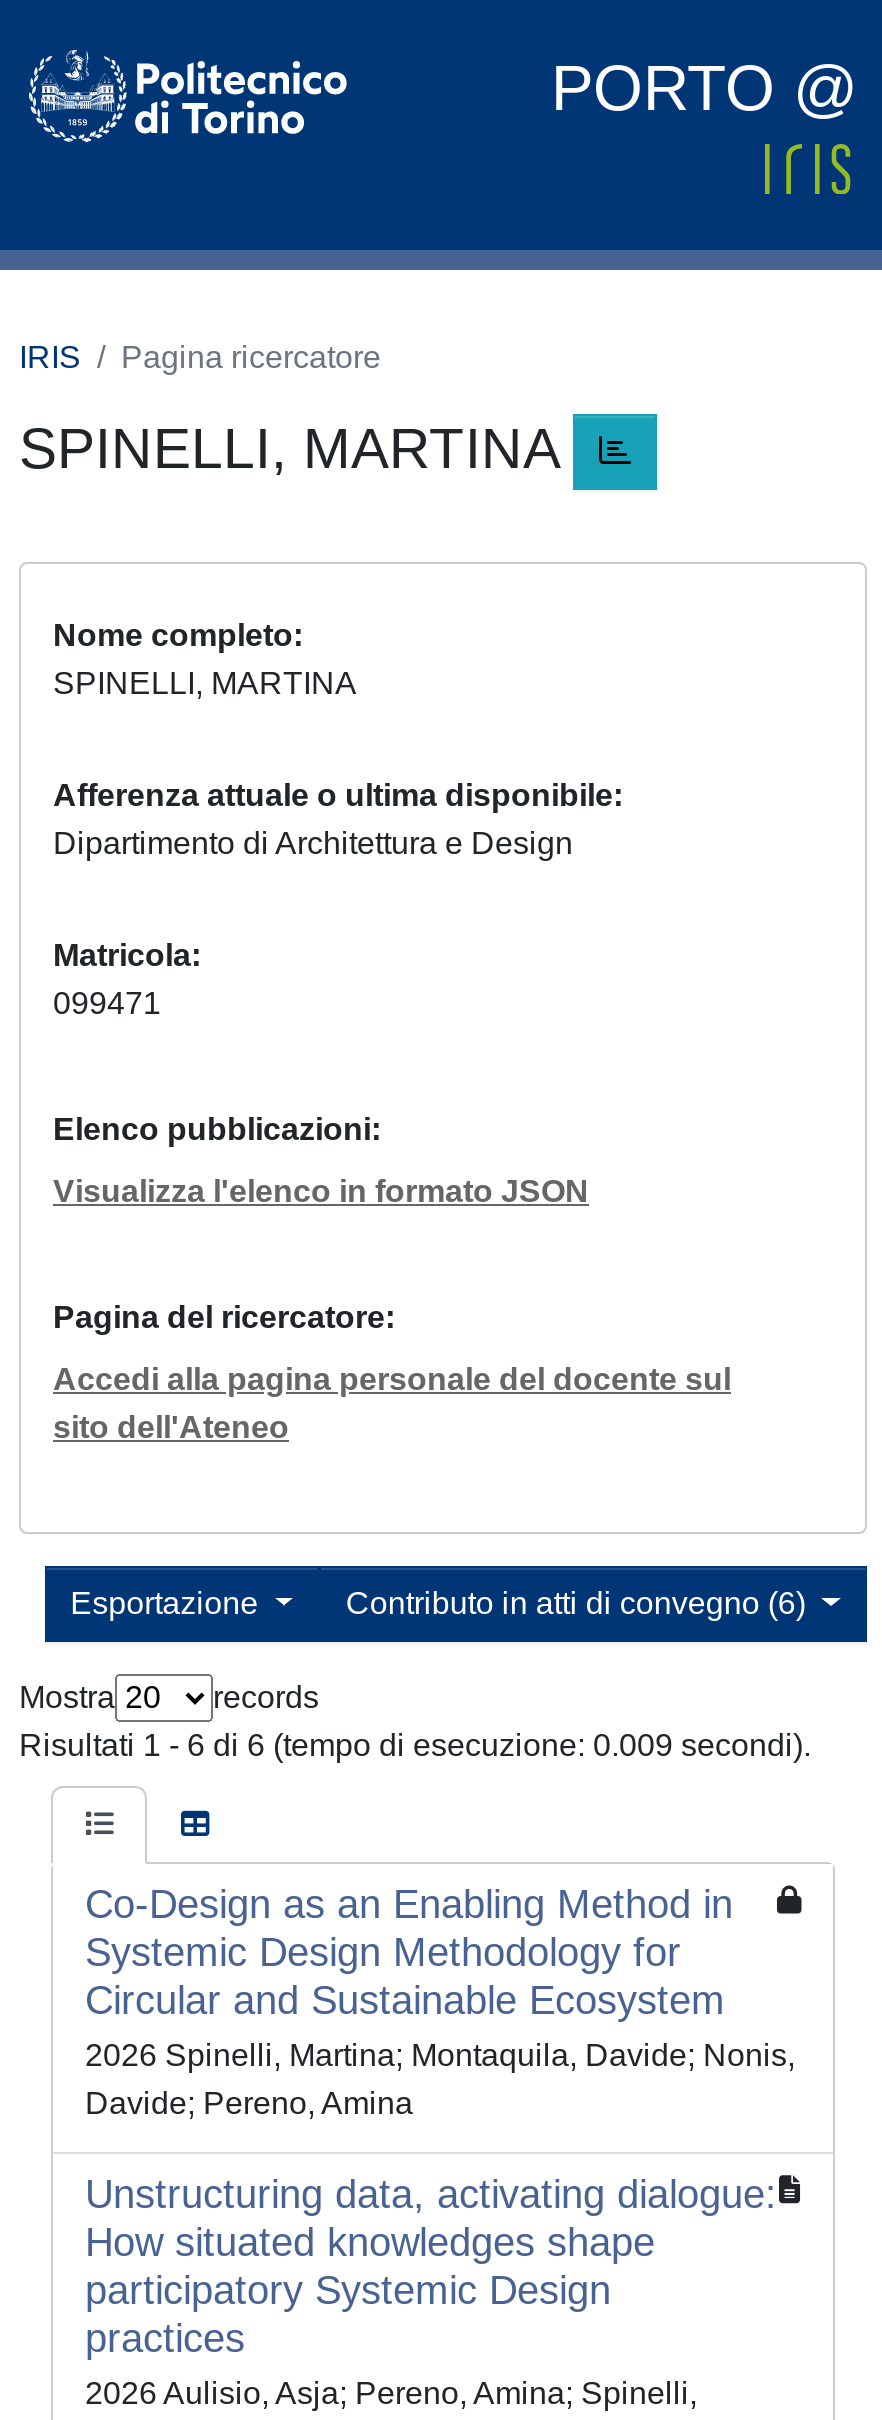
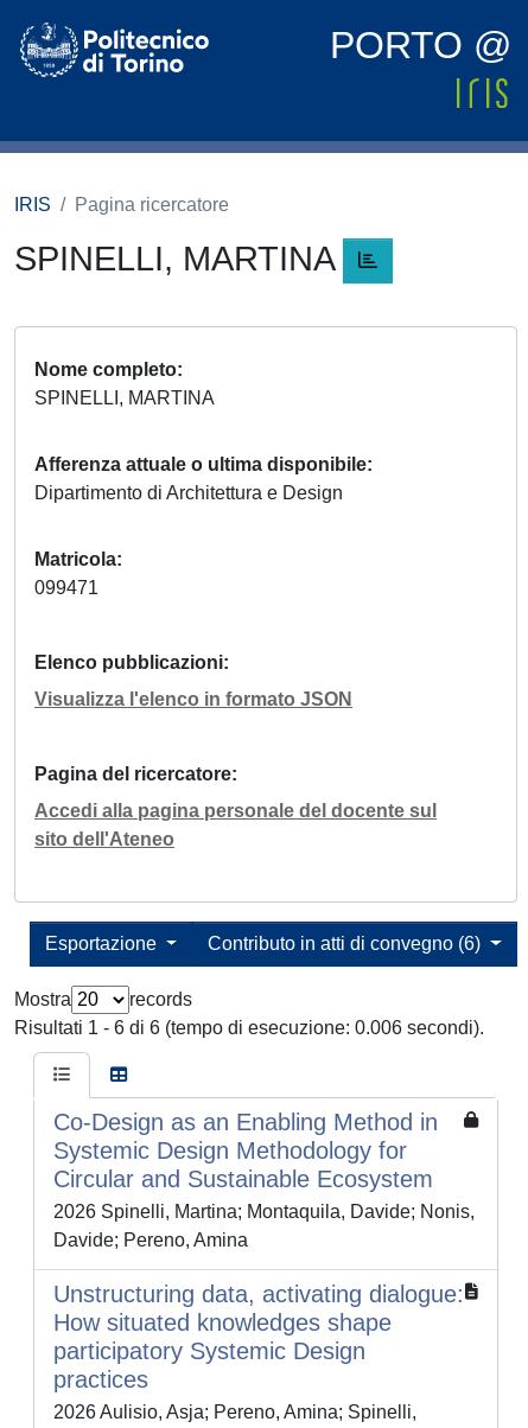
- Risultati 1 - 6 di 6 (tempo di esecuzione: 0.009 secondi).
+ Risultati 1 - 6 di 6 (tempo di esecuzione: 0.006 secondi).
